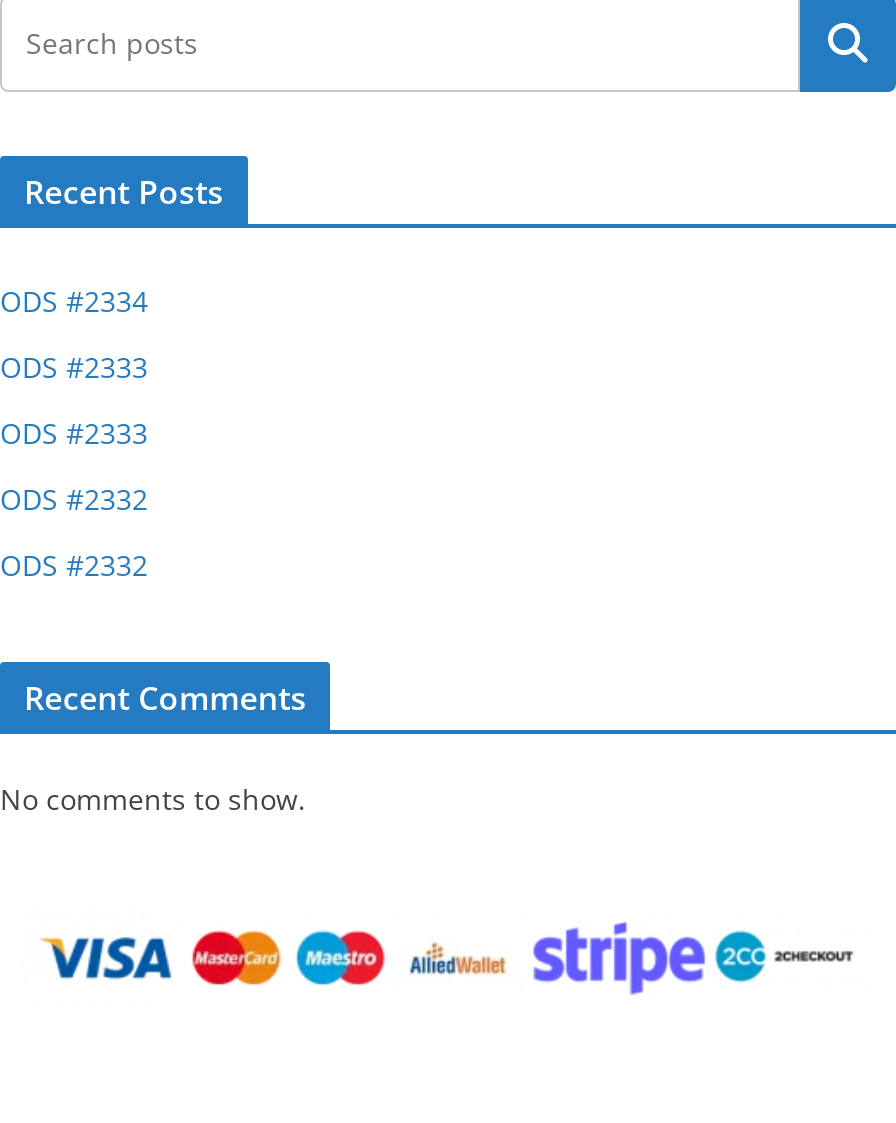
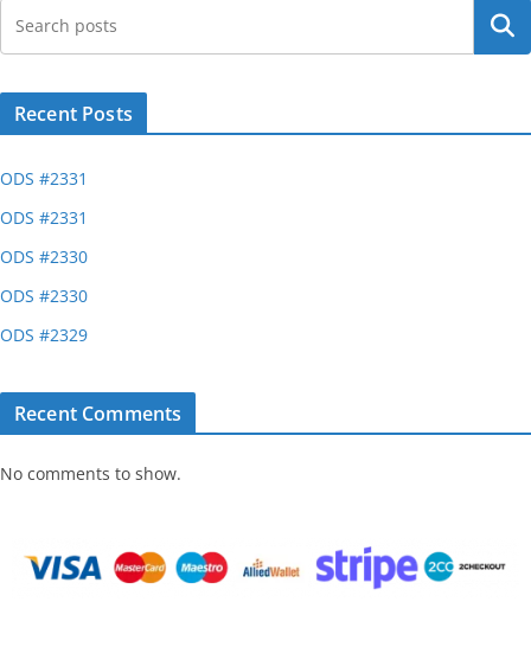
- ODS #2334
+ ODS #2331

- ODS #2333
+ ODS #2331

- ODS #2333
+ ODS #2330

- ODS #2332
+ ODS #2330

- ODS #2332
+ ODS #2329
